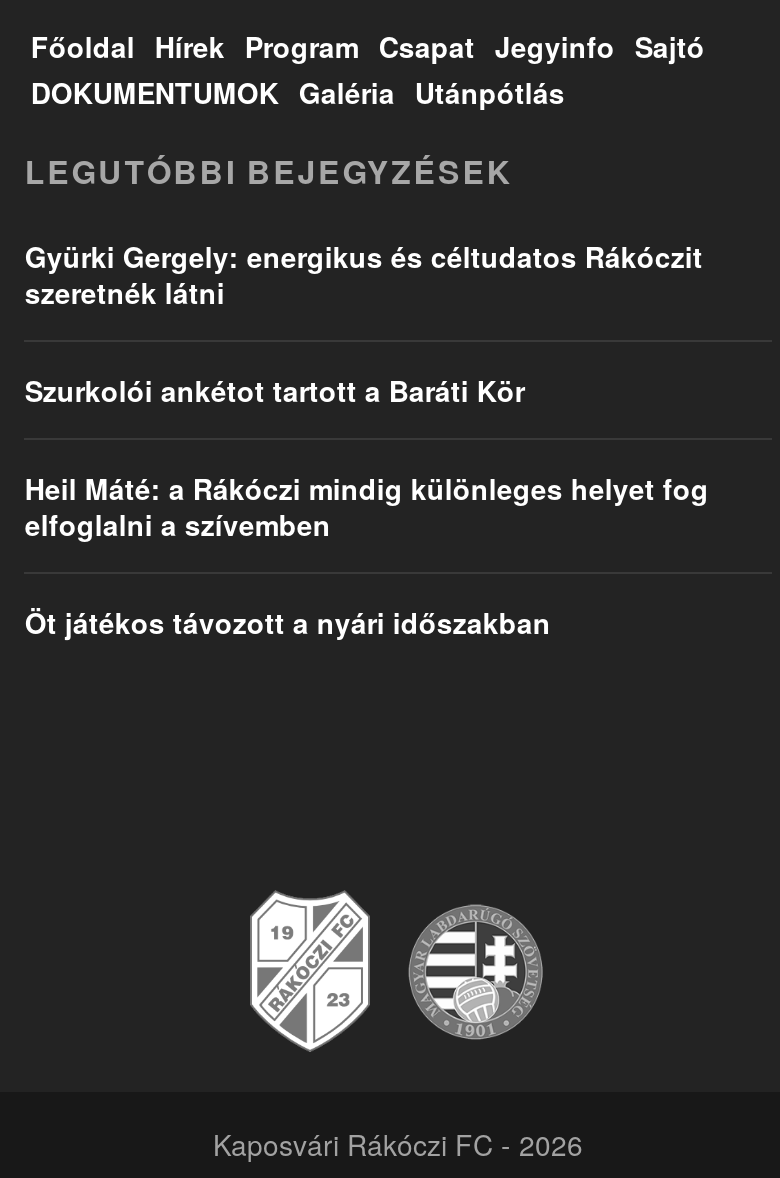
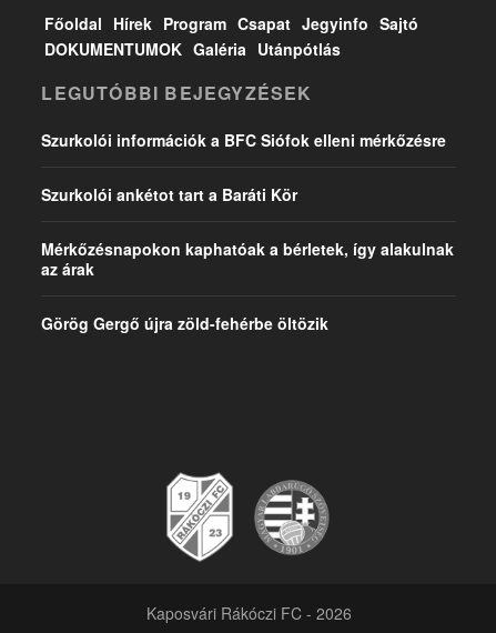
- Gyürki Gergely: energikus és céltudatos Rákóczit
- szeretnék látni
+ Szurkolói információk a BFC Siófok elleni mérkőzésre

- Szurkolói ankétot tartott a Baráti Kör
+ Szurkolói ankétot tart a Baráti Kör

- Heil Máté: a Rákóczi mindig különleges helyet fog
- elfoglalni a szívemben
+ Mérkőzésnapokon kaphatóak a bérletek, így alakulnak
+ az árak

- Öt játékos távozott a nyári időszakban
+ Görög Gergő újra zöld-fehérbe öltözik
